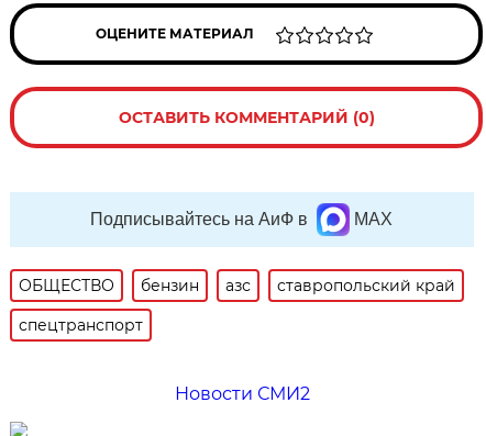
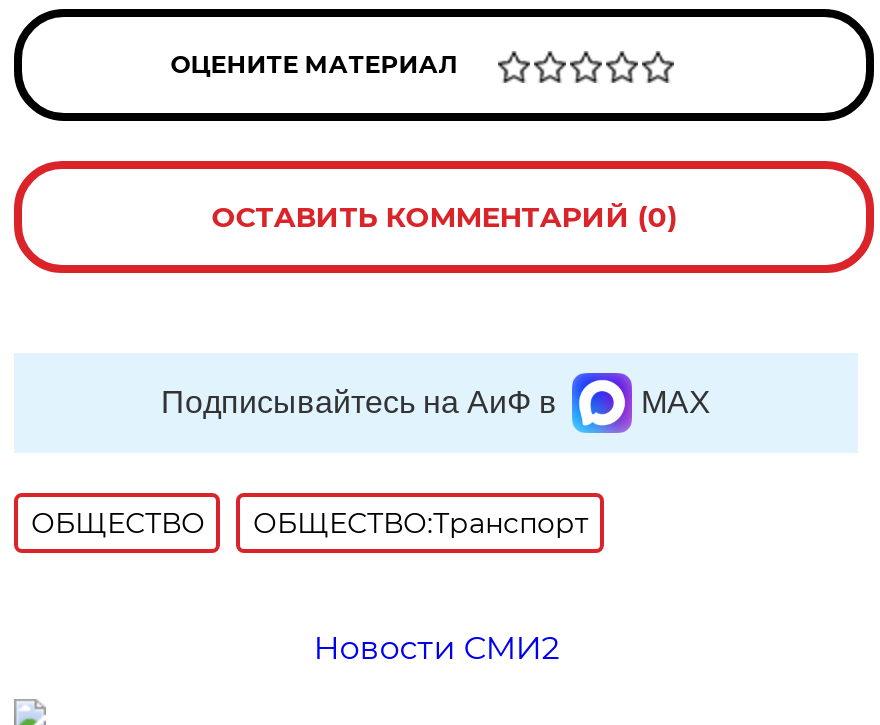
- бензин
- азс
- ставропольский край
- спецтранспорт
+ ОБЩЕСТВО:Транспорт
